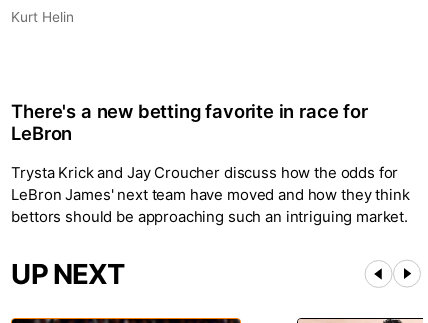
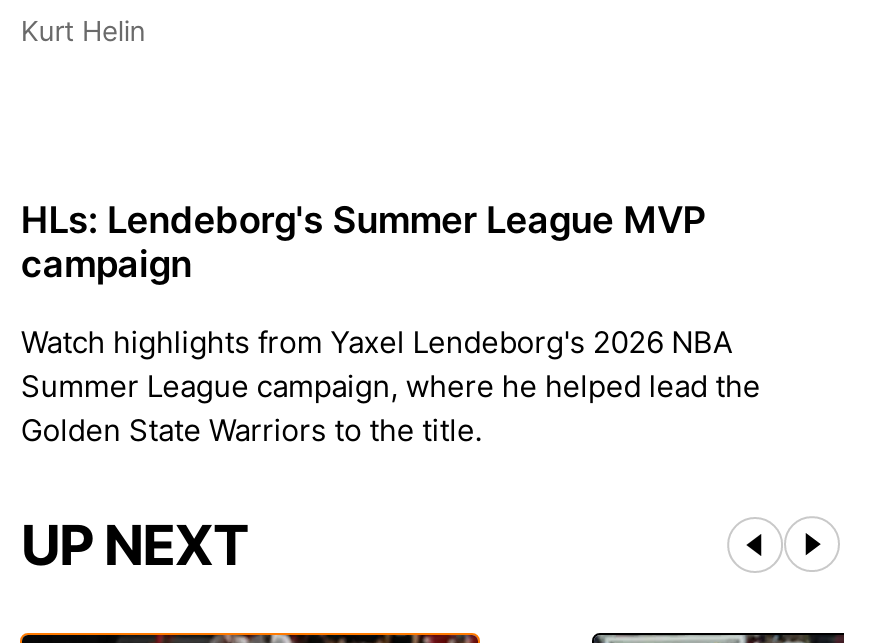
- There's a new betting favorite in race for
- LeBron
+ HLs: Lendeborg's Summer League MVP
+ campaign

- Trysta Krick and Jay Croucher discuss how the odds for
- LeBron James' next team have moved and how they think
- bettors should be approaching such an intriguing market.
+ Watch highlights from Yaxel Lendeborg's 2026 NBA
+ Summer League campaign, where he helped lead the
+ Golden State Warriors to the title.
